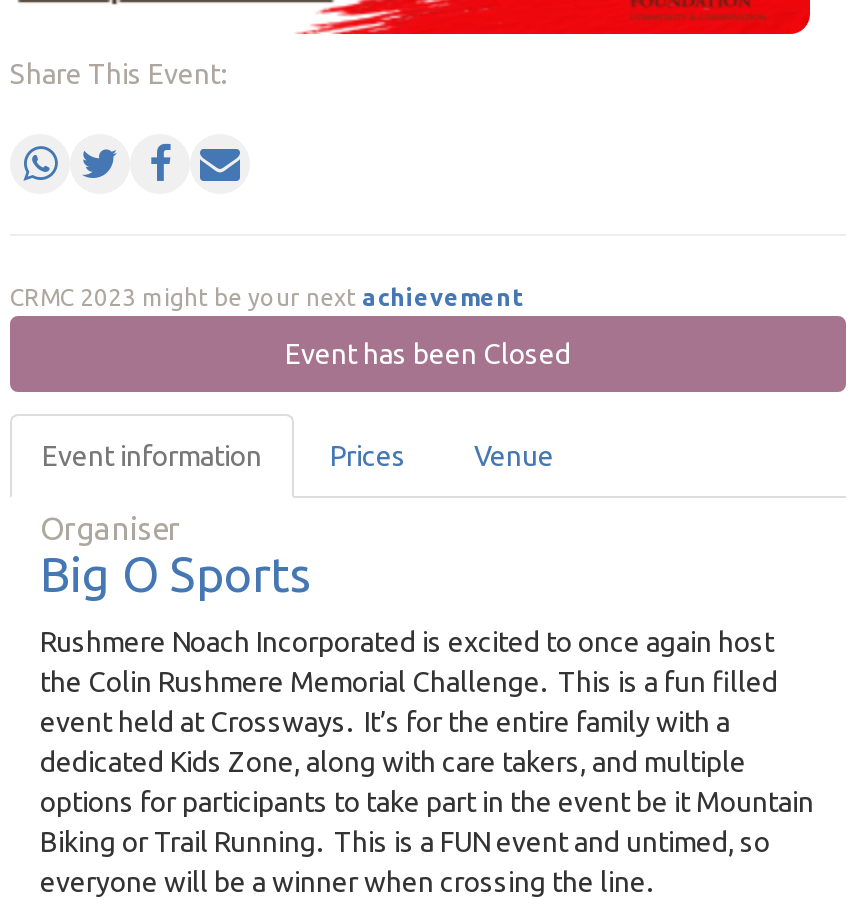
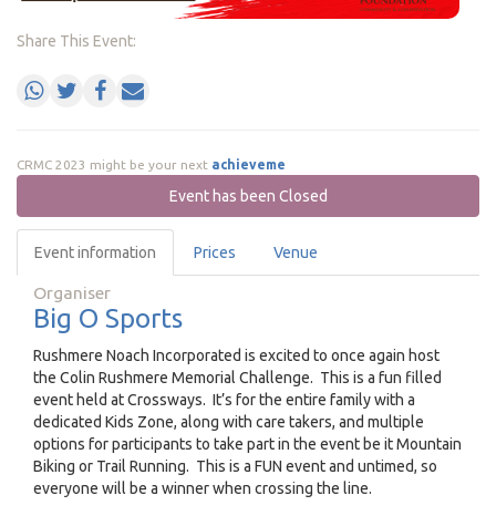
- CRMC 2023 might be your next
+ CRMC 2023 might be your next achievemen
